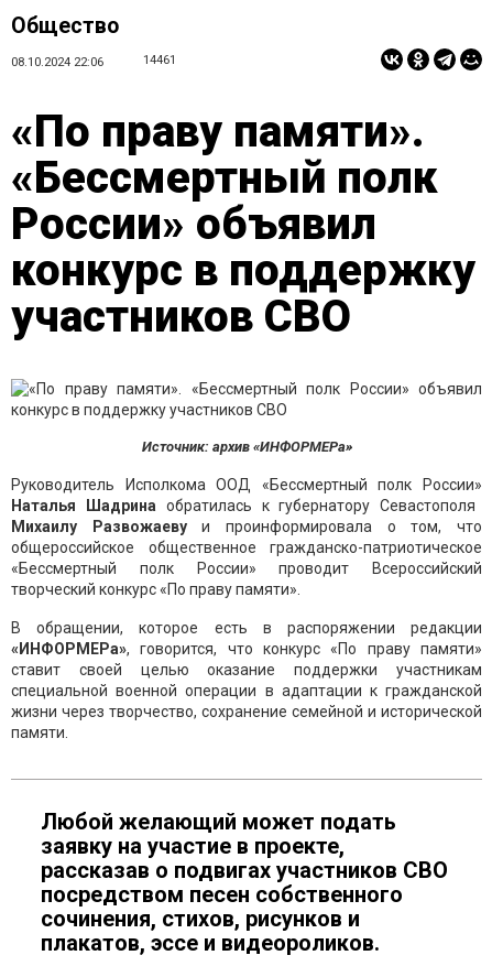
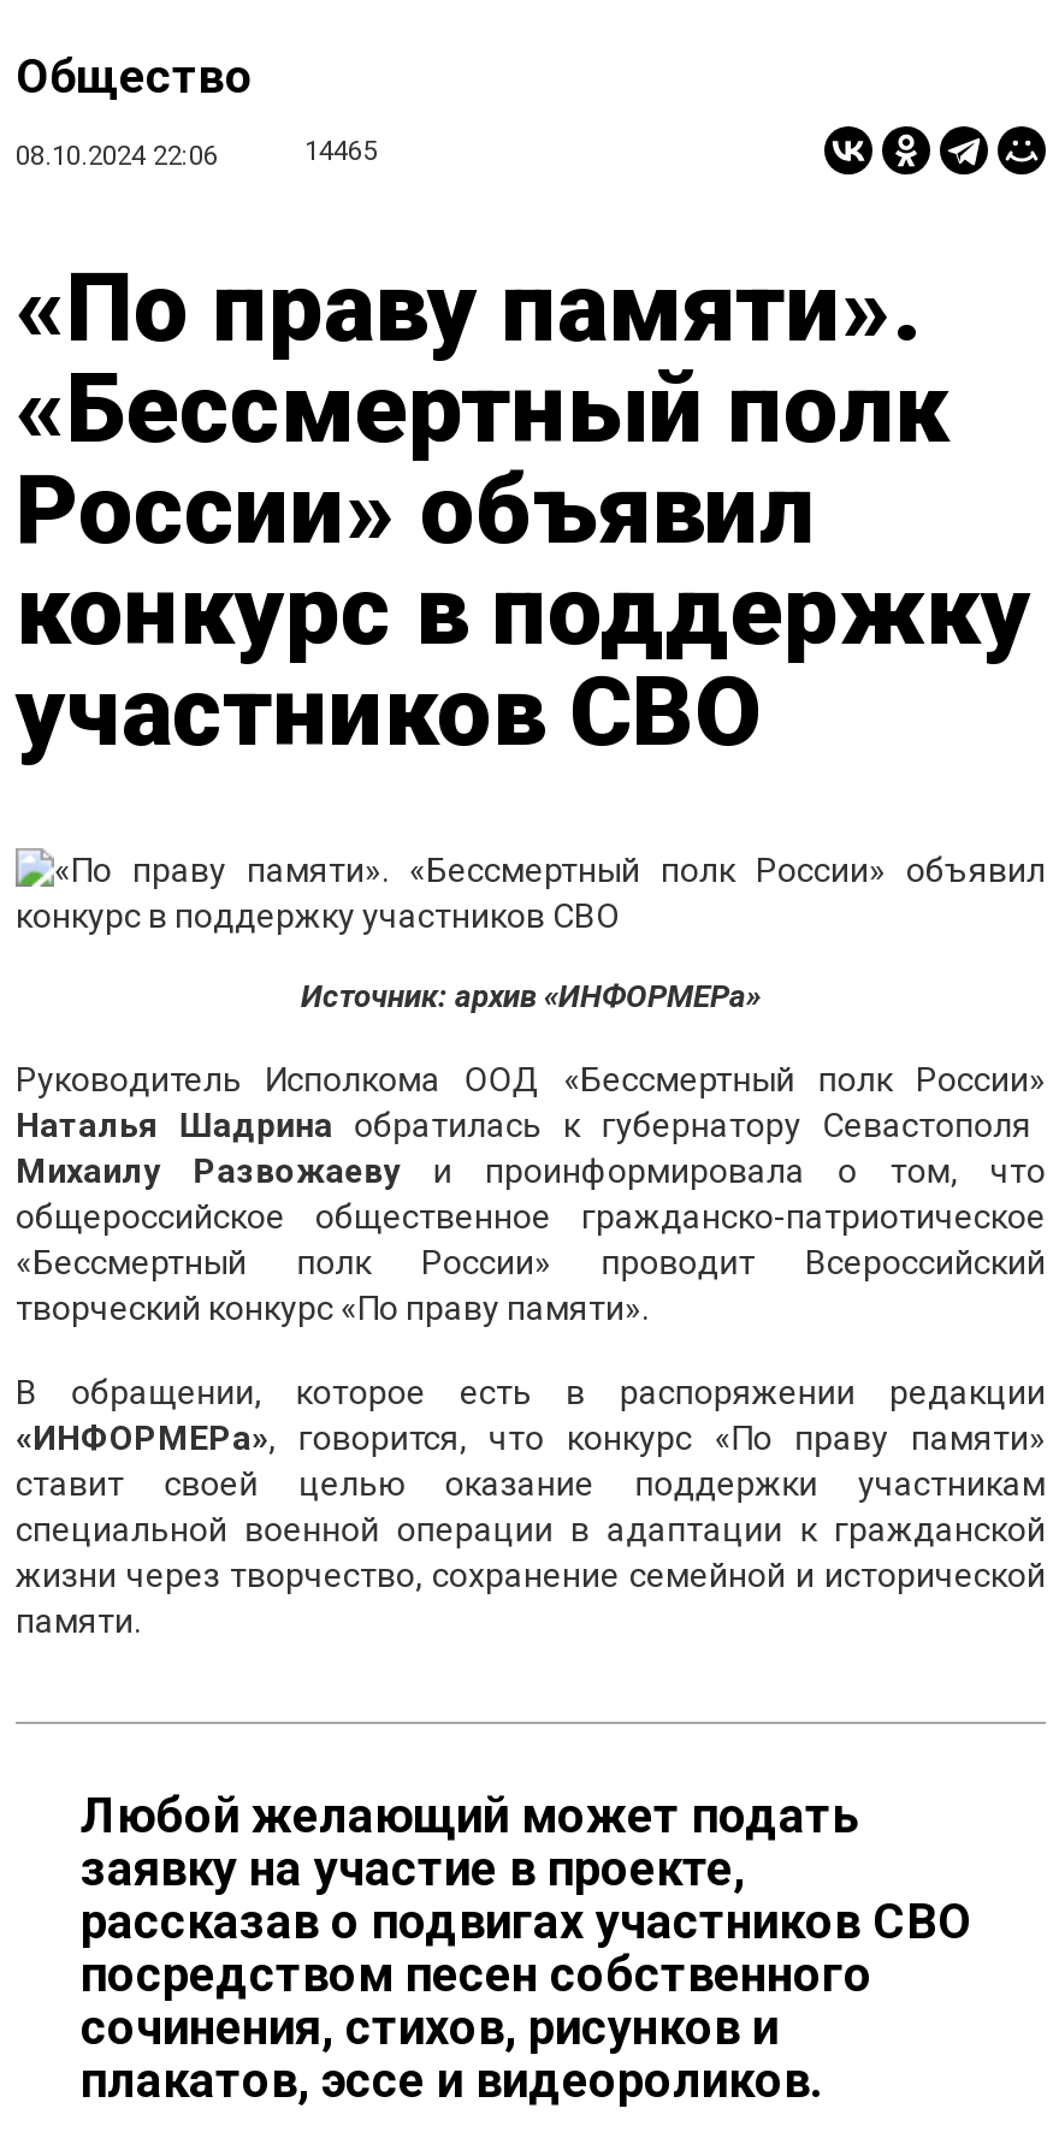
- 14461
+ 14465
